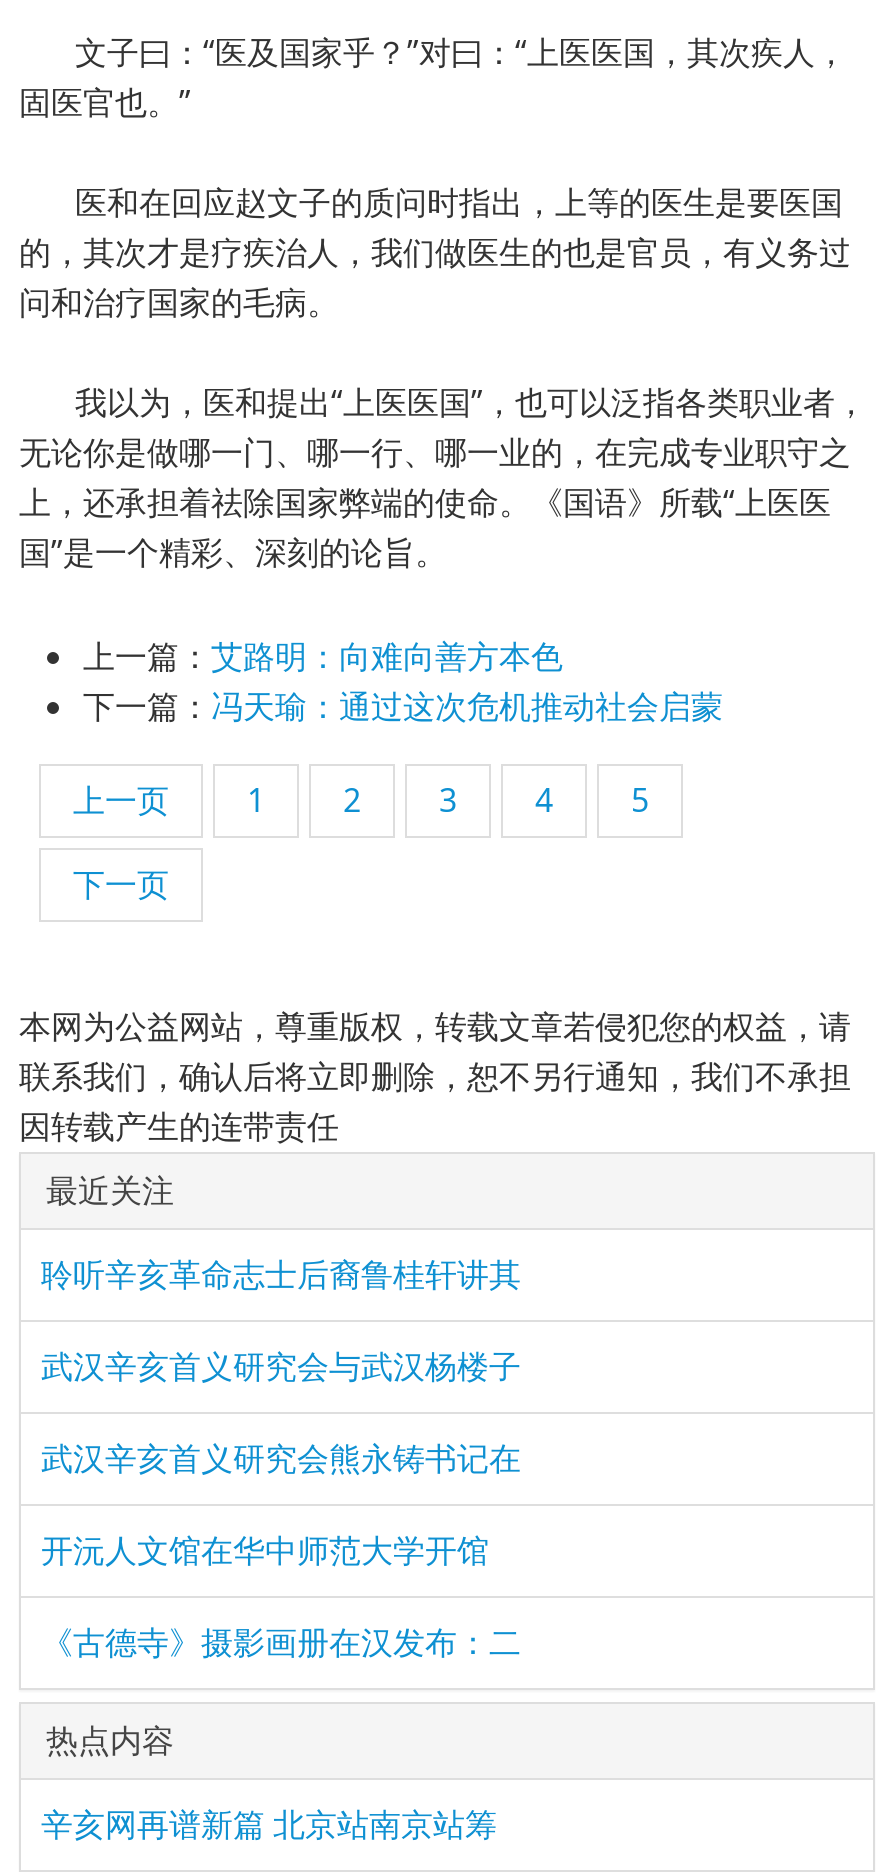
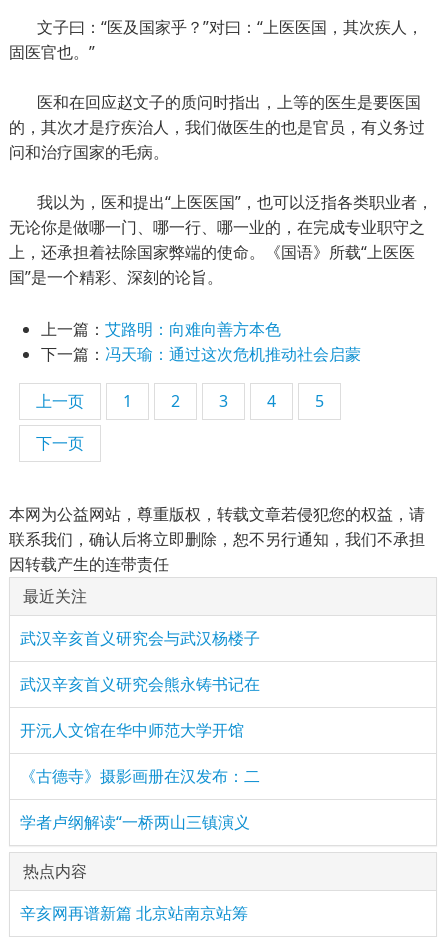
- 聆听辛亥革命志士后裔鲁桂轩讲其

moved up: 武汉辛亥首义研究会与武汉杨楼子 | 武汉辛亥首义研究会熊永铸书记在 | 开沅人文馆在华中师范大学开馆 | 《古德寺》摄影画册在汉发布：二

+ 学者卢纲解读“一桥两山三镇演义
